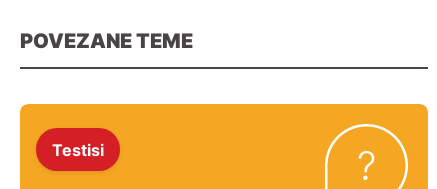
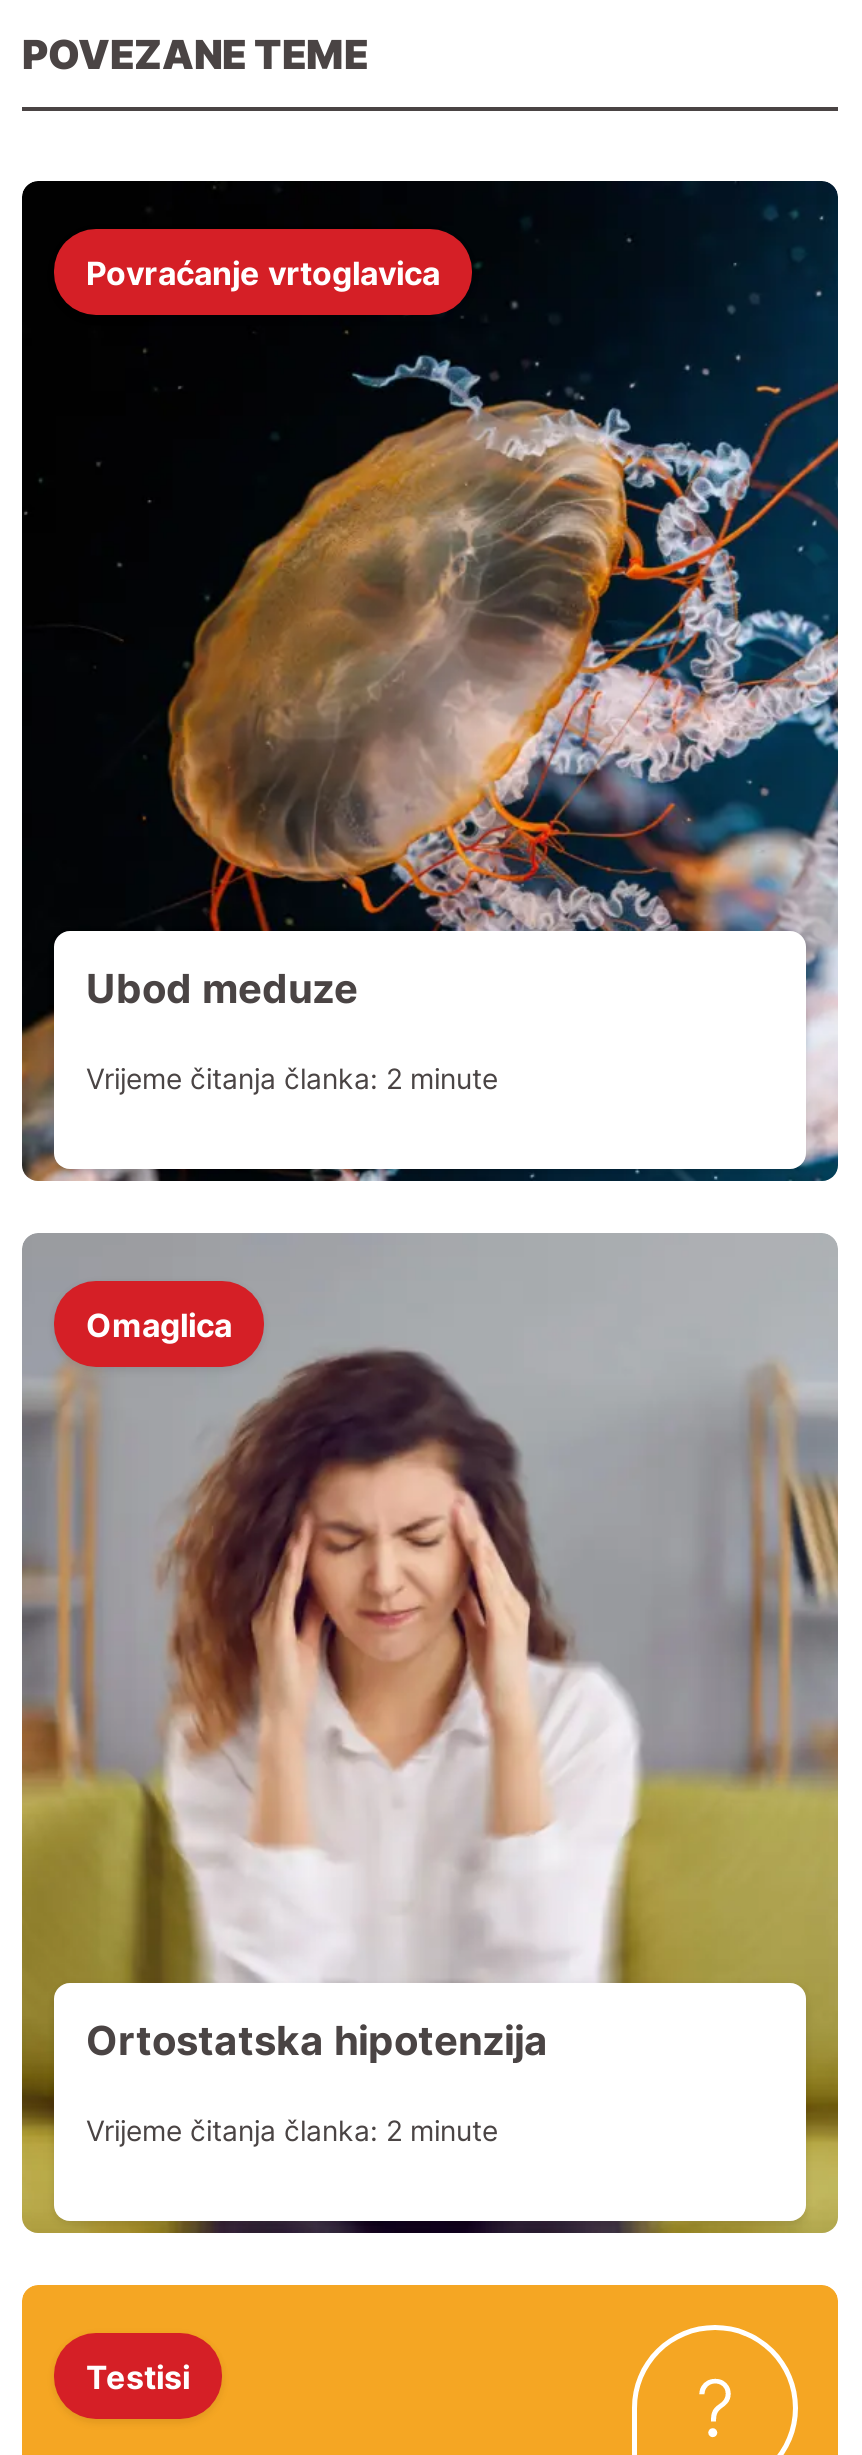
+ [image]
+ Povraćanje vrtoglavica

+ [image]
+ Omaglica

+ Ubod meduze
+ Vrijeme čitanja članka: 2 minute

+ Ortostatska hipotenzija
+ Vrijeme čitanja članka: 2 minute
